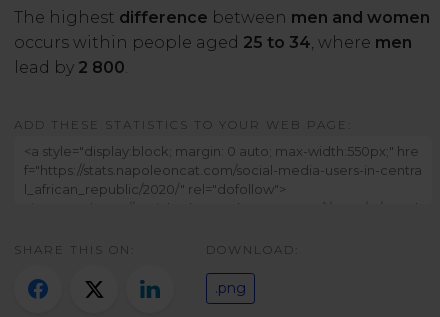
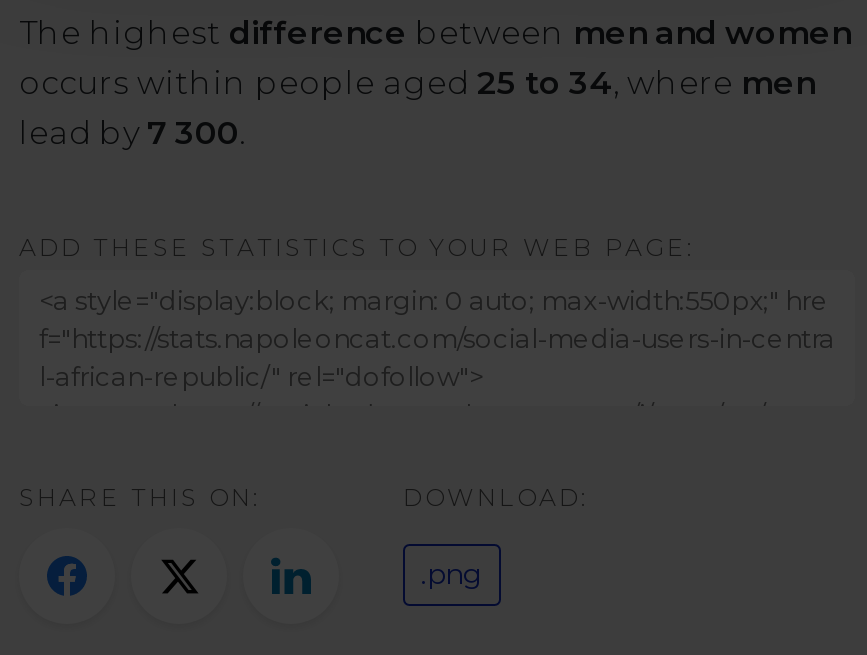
- lead by 2 800.
+ lead by 7 300.
